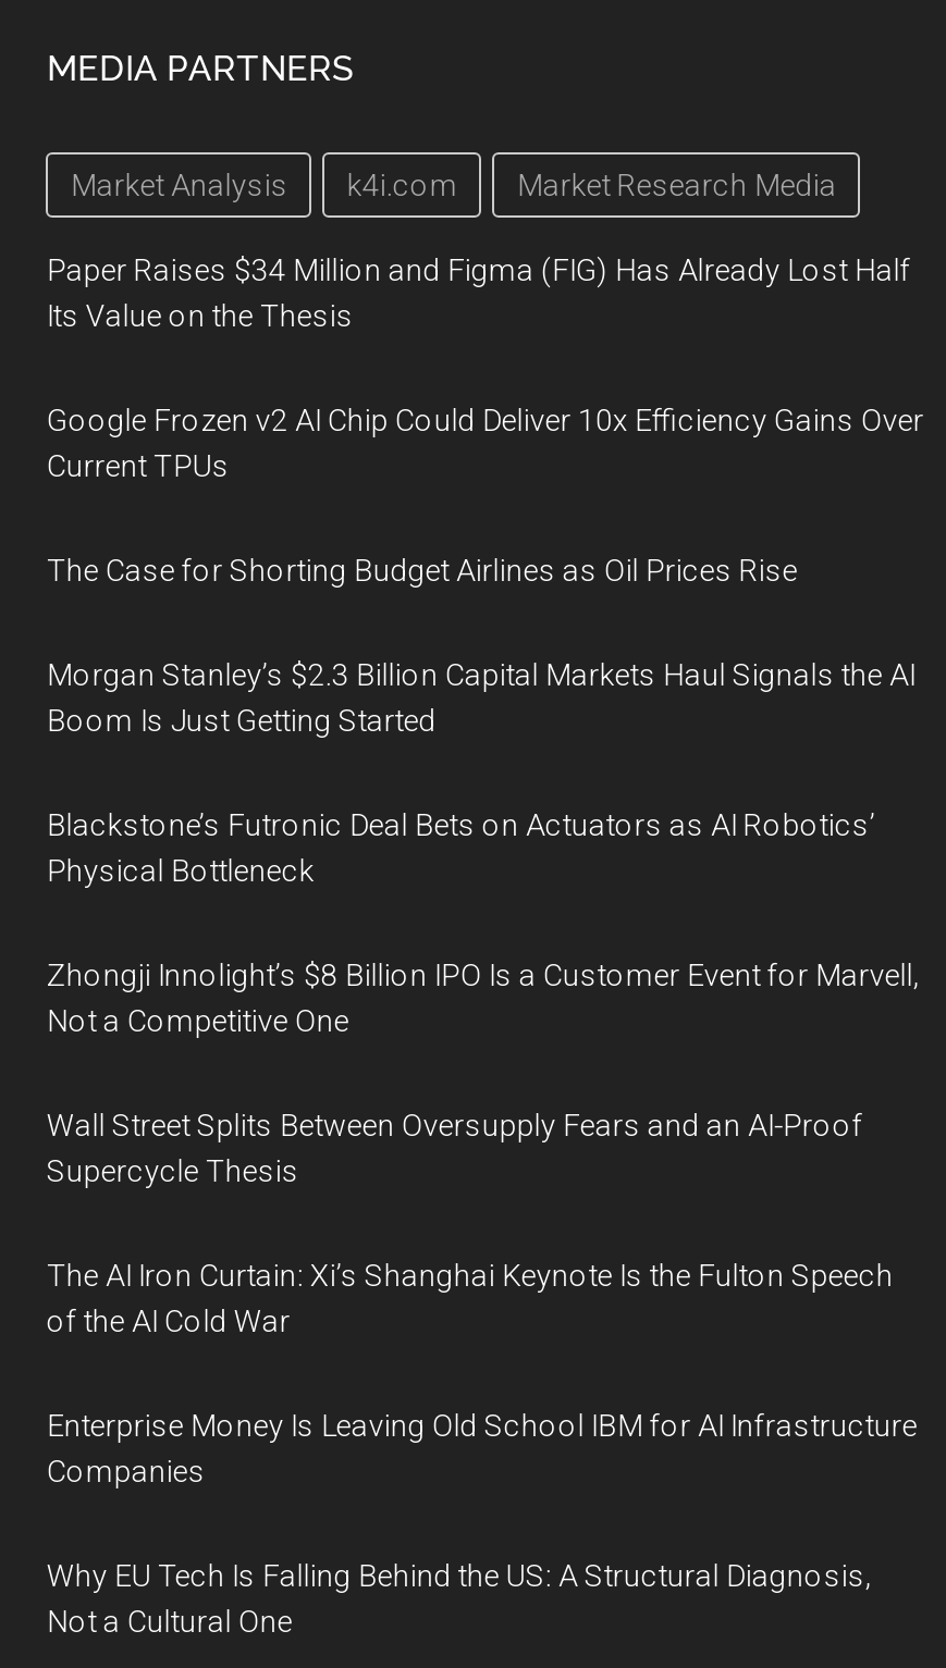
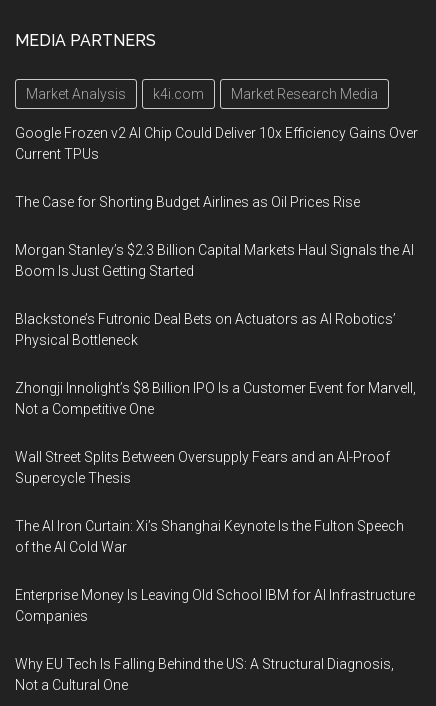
- Paper Raises $34 Million and Figma (FIG) Has Already Lost Half
- Its Value on the Thesis
